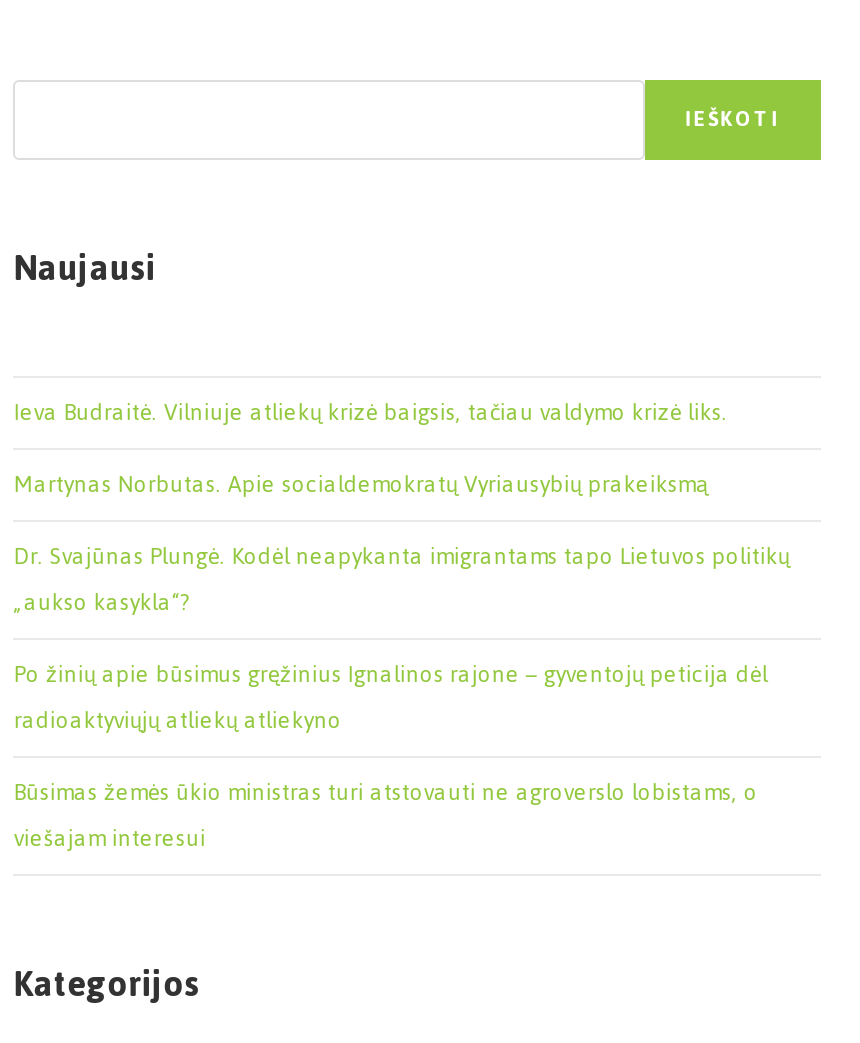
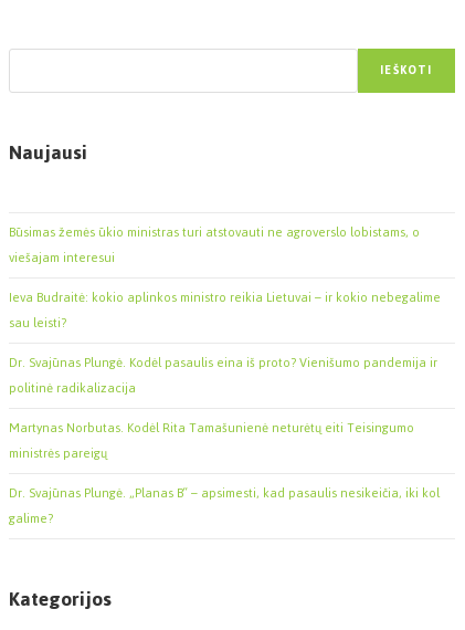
- Ieva Budraitė. Vilniuje atliekų krizė baigsis, tačiau valdymo krizė liks.
- Martynas Norbutas. Apie socialdemokratų Vyriausybių prakeiksmą
- Dr. Svajūnas Plungė. Kodėl neapykanta imigrantams tapo Lietuvos politikų
- „aukso kasykla“?
- Po žinių apie būsimus gręžinius Ignalinos rajone – gyventojų peticija dėl
- radioaktyviųjų atliekų atliekyno

moved up: Būsimas žemės ūkio ministras turi atstovauti ne agroverslo lobistams, o | viešajam interesui

+ Ieva Budraitė: kokio aplinkos ministro reikia Lietuvai – ir kokio nebegalime
+ sau leisti?
+ Dr. Svajūnas Plungė. Kodėl pasaulis eina iš proto? Vienišumo pandemija ir
+ politinė radikalizacija
+ Martynas Norbutas. Kodėl Rita Tamašunienė neturėtų eiti Teisingumo
+ ministrės pareigų
+ Dr. Svajūnas Plungė. „Planas B“ – apsimesti, kad pasaulis nesikeičia, iki kol
+ galime?
